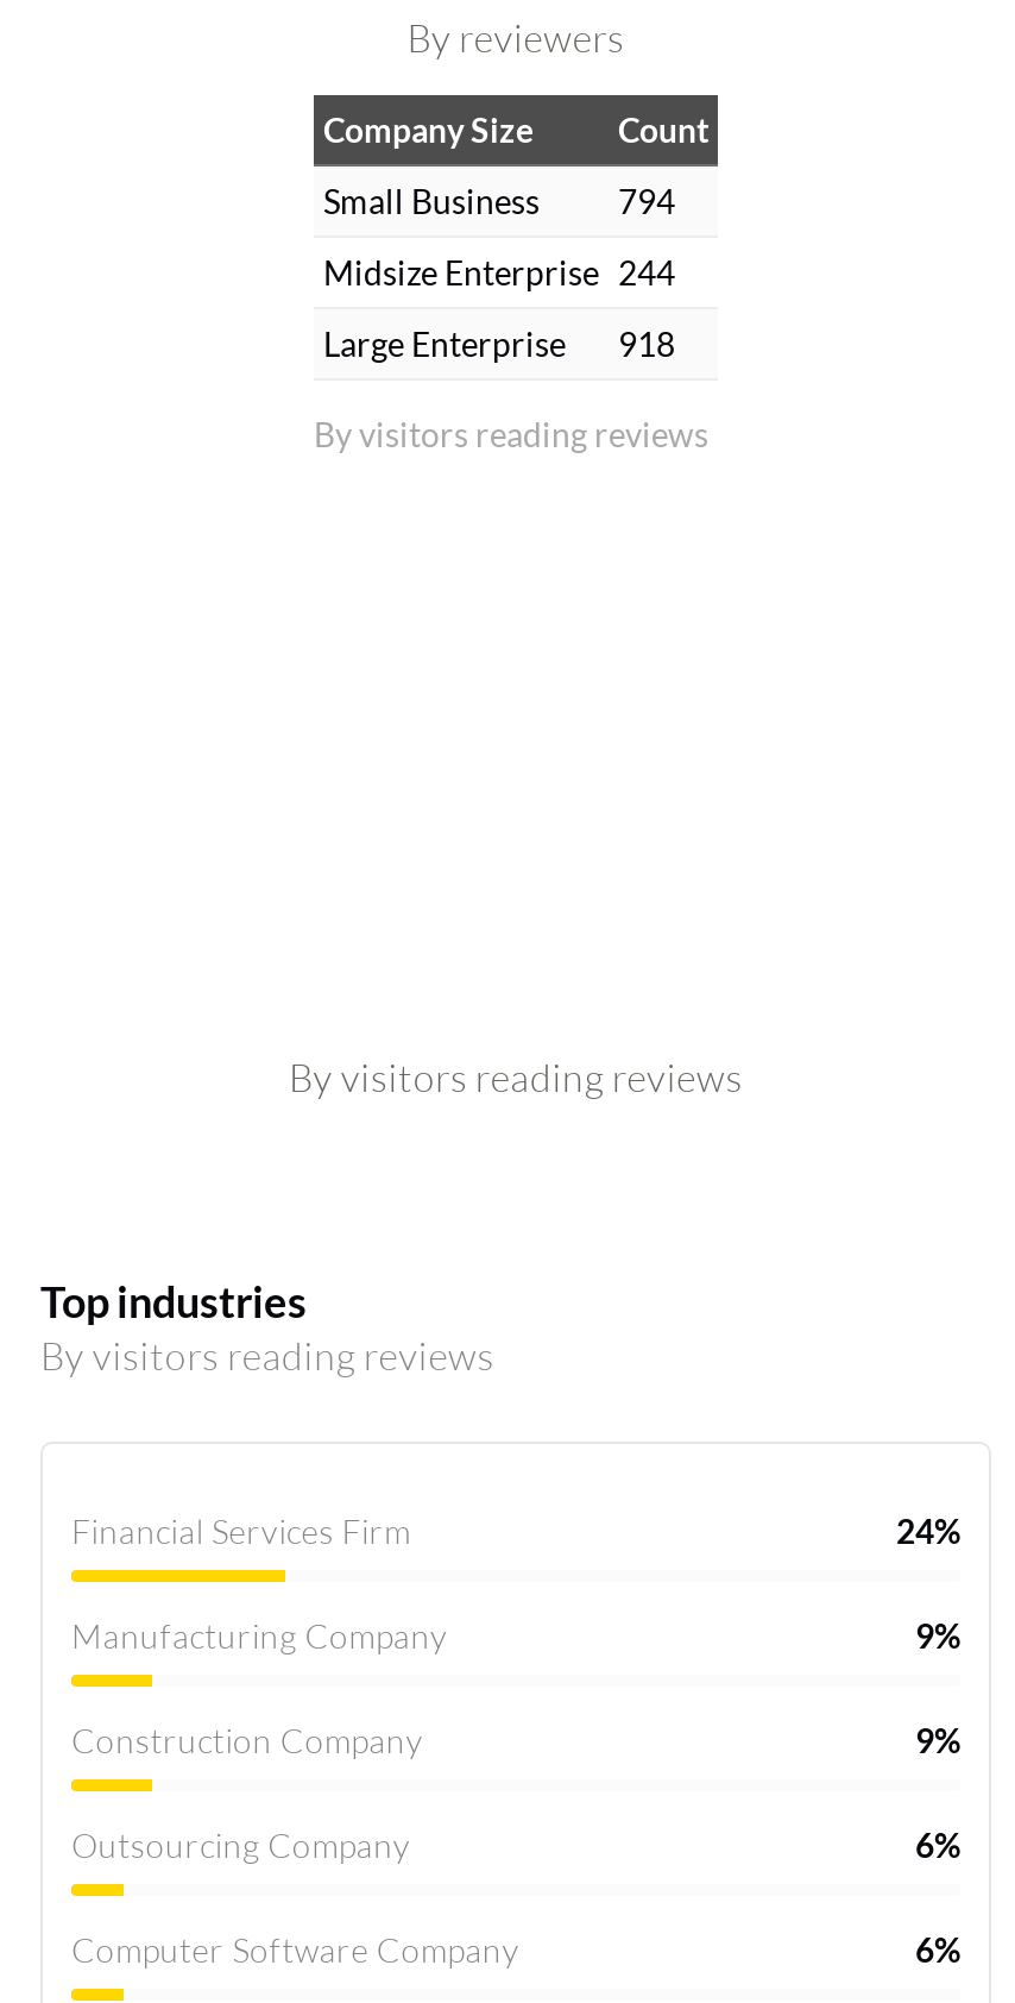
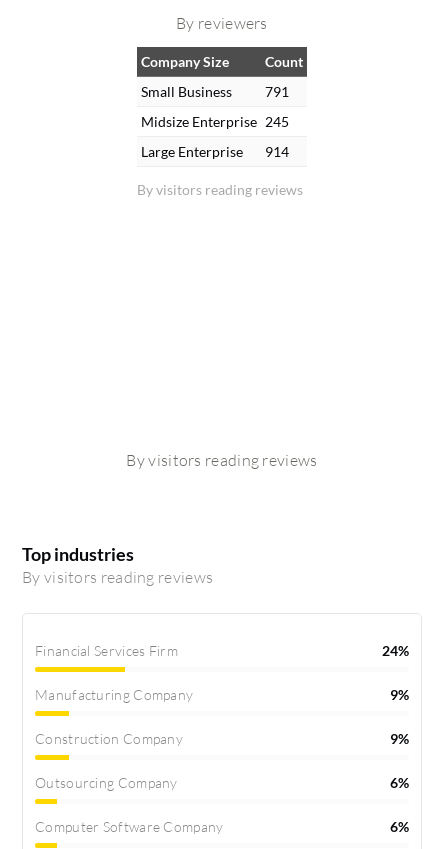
- Small Business 794
+ Small Business 791

- Midsize Enterprise 244
+ Midsize Enterprise 245

- Large Enterprise 918
+ Large Enterprise 914
